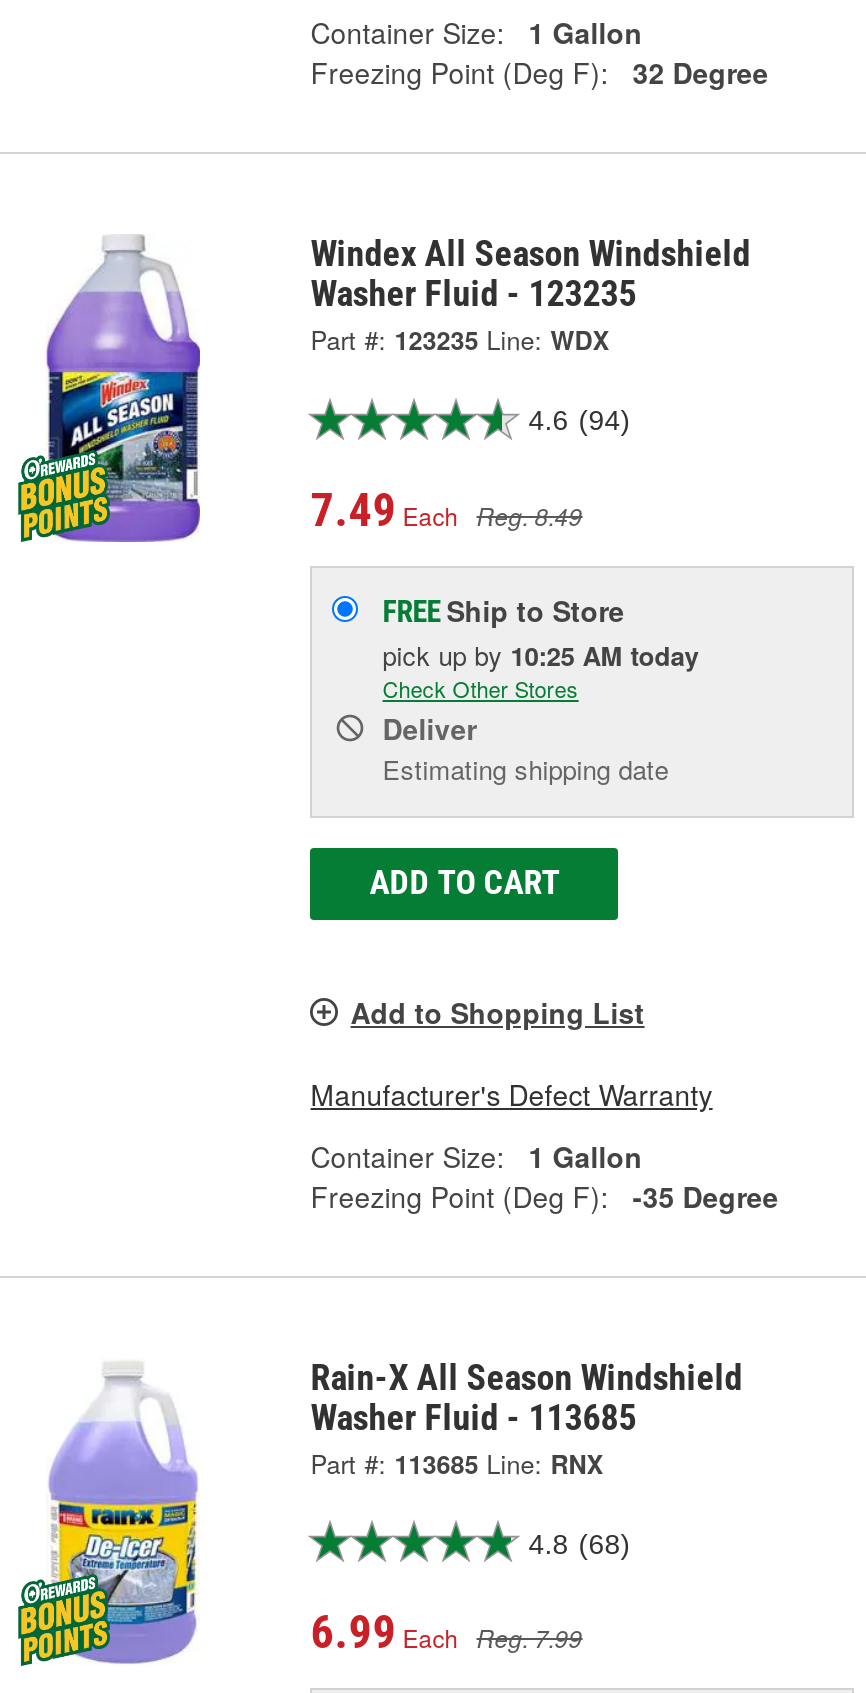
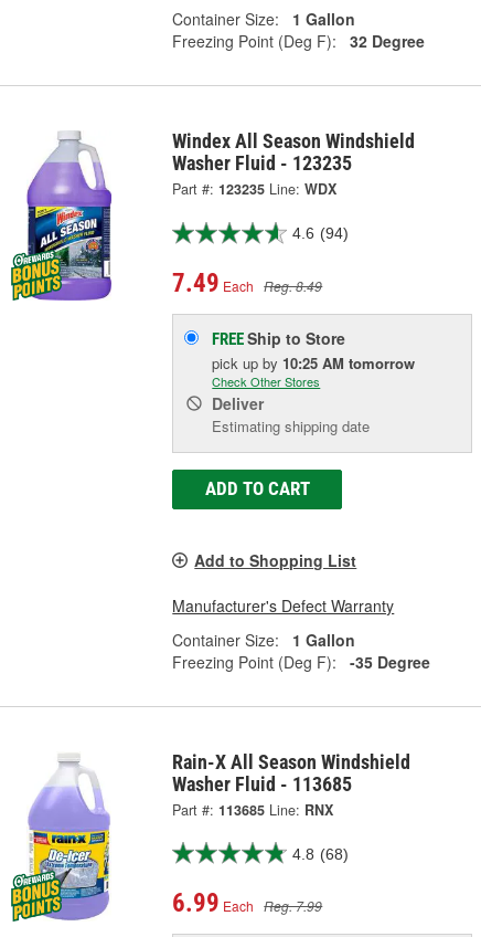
- pick up by 10:25 AM today
+ pick up by 10:25 AM tomorrow
